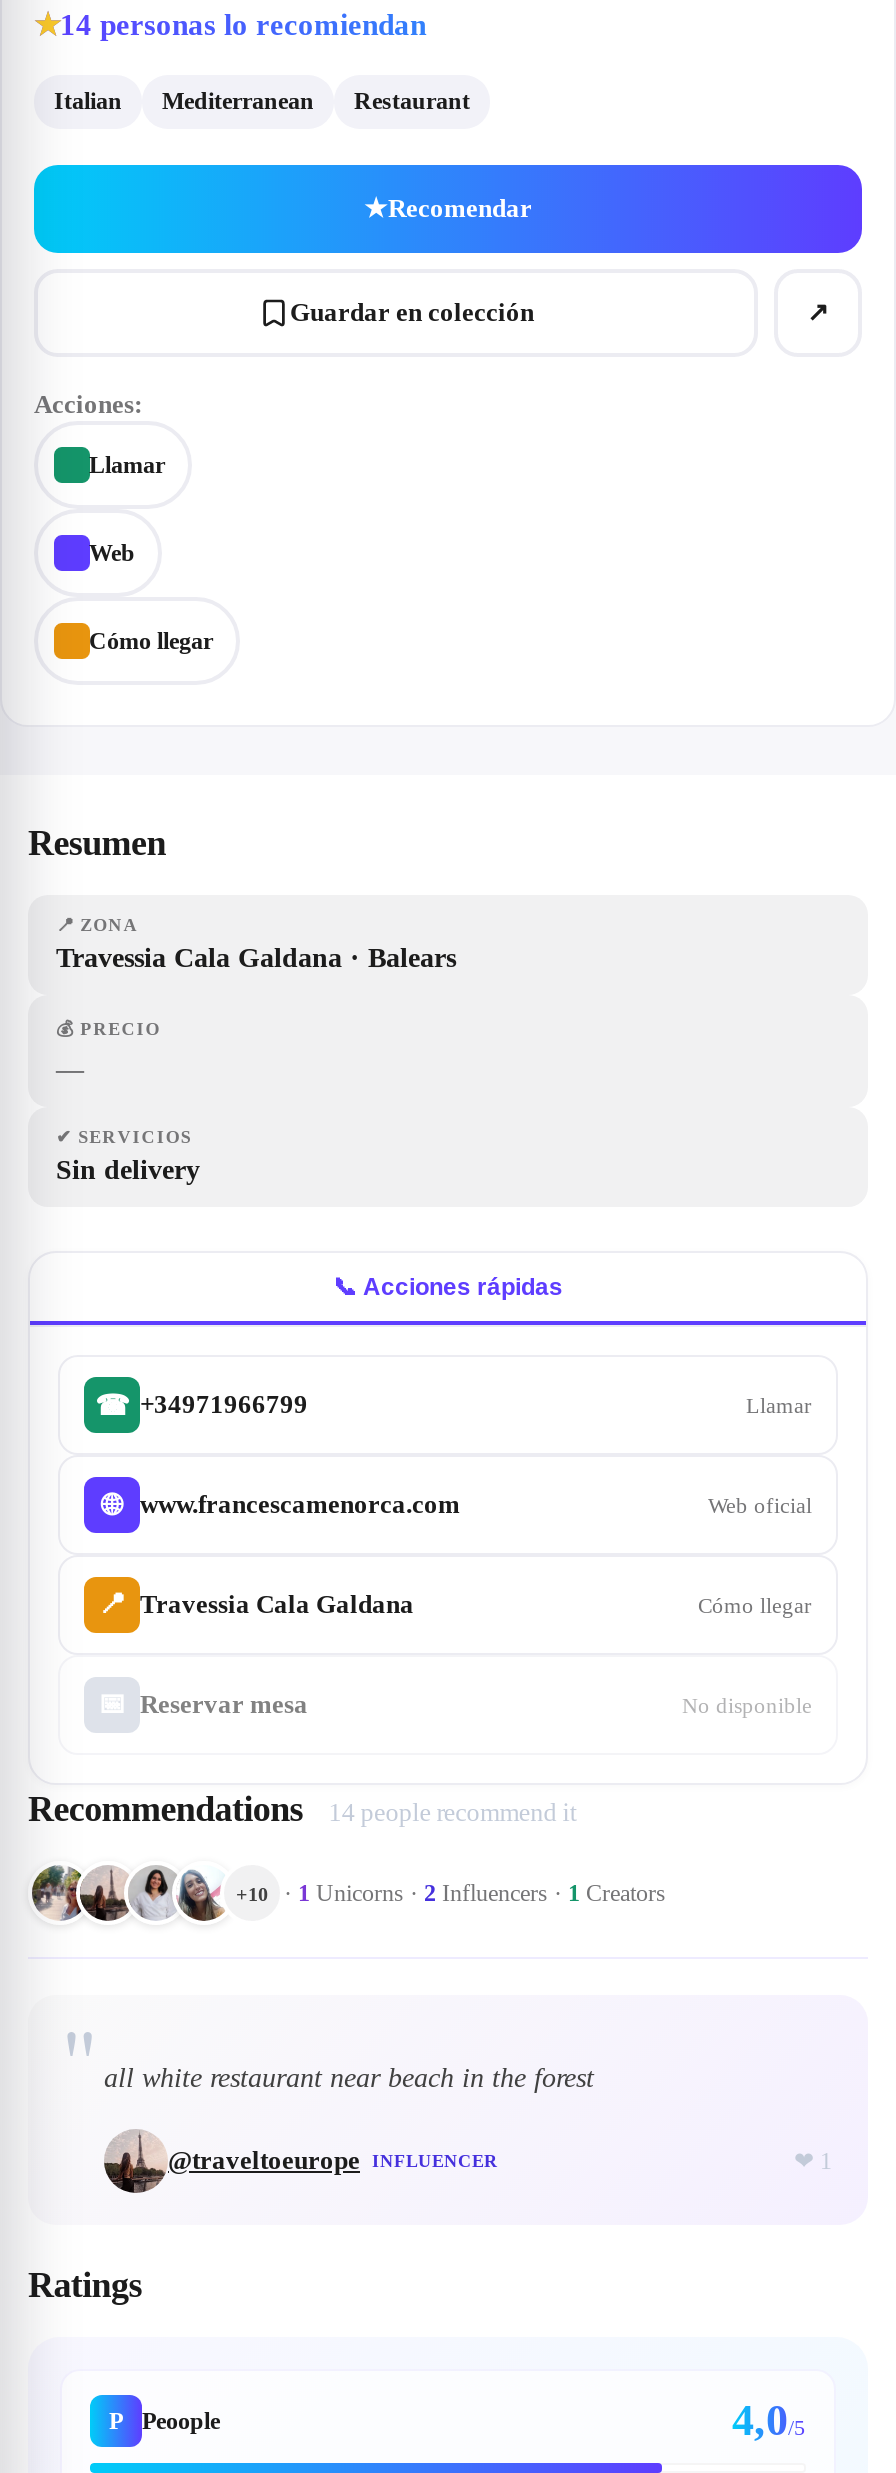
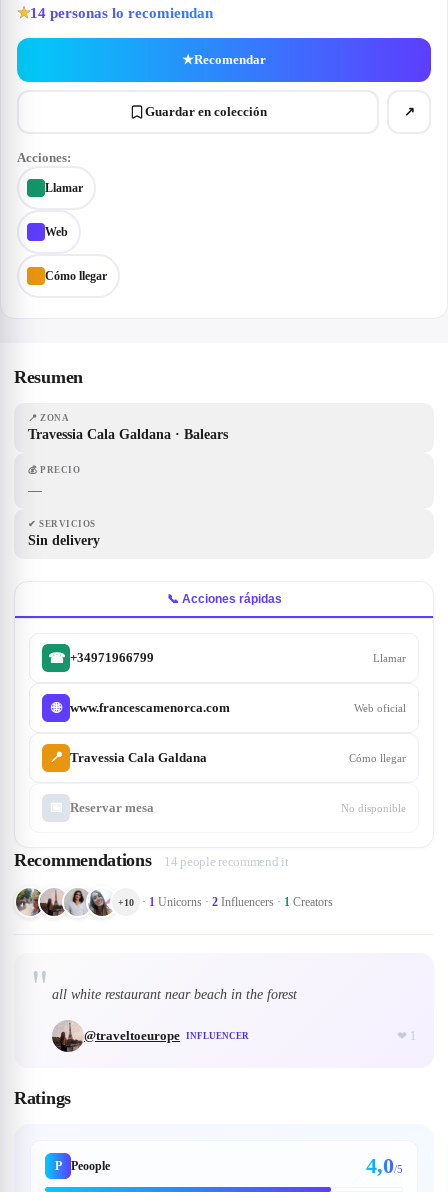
- Italian
- Mediterranean
- Restaurant
